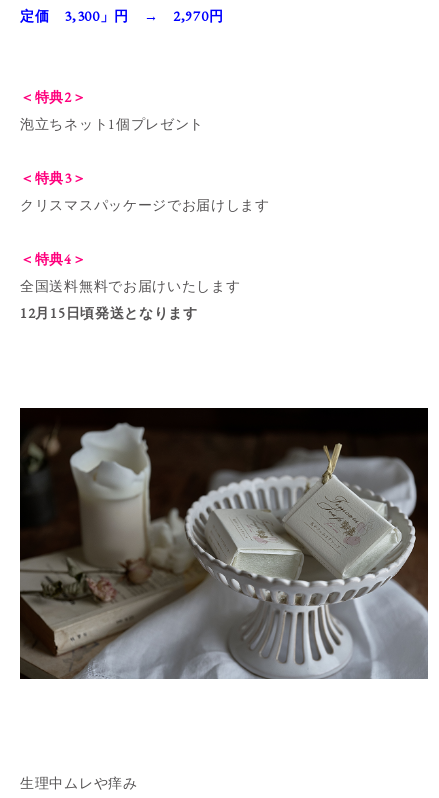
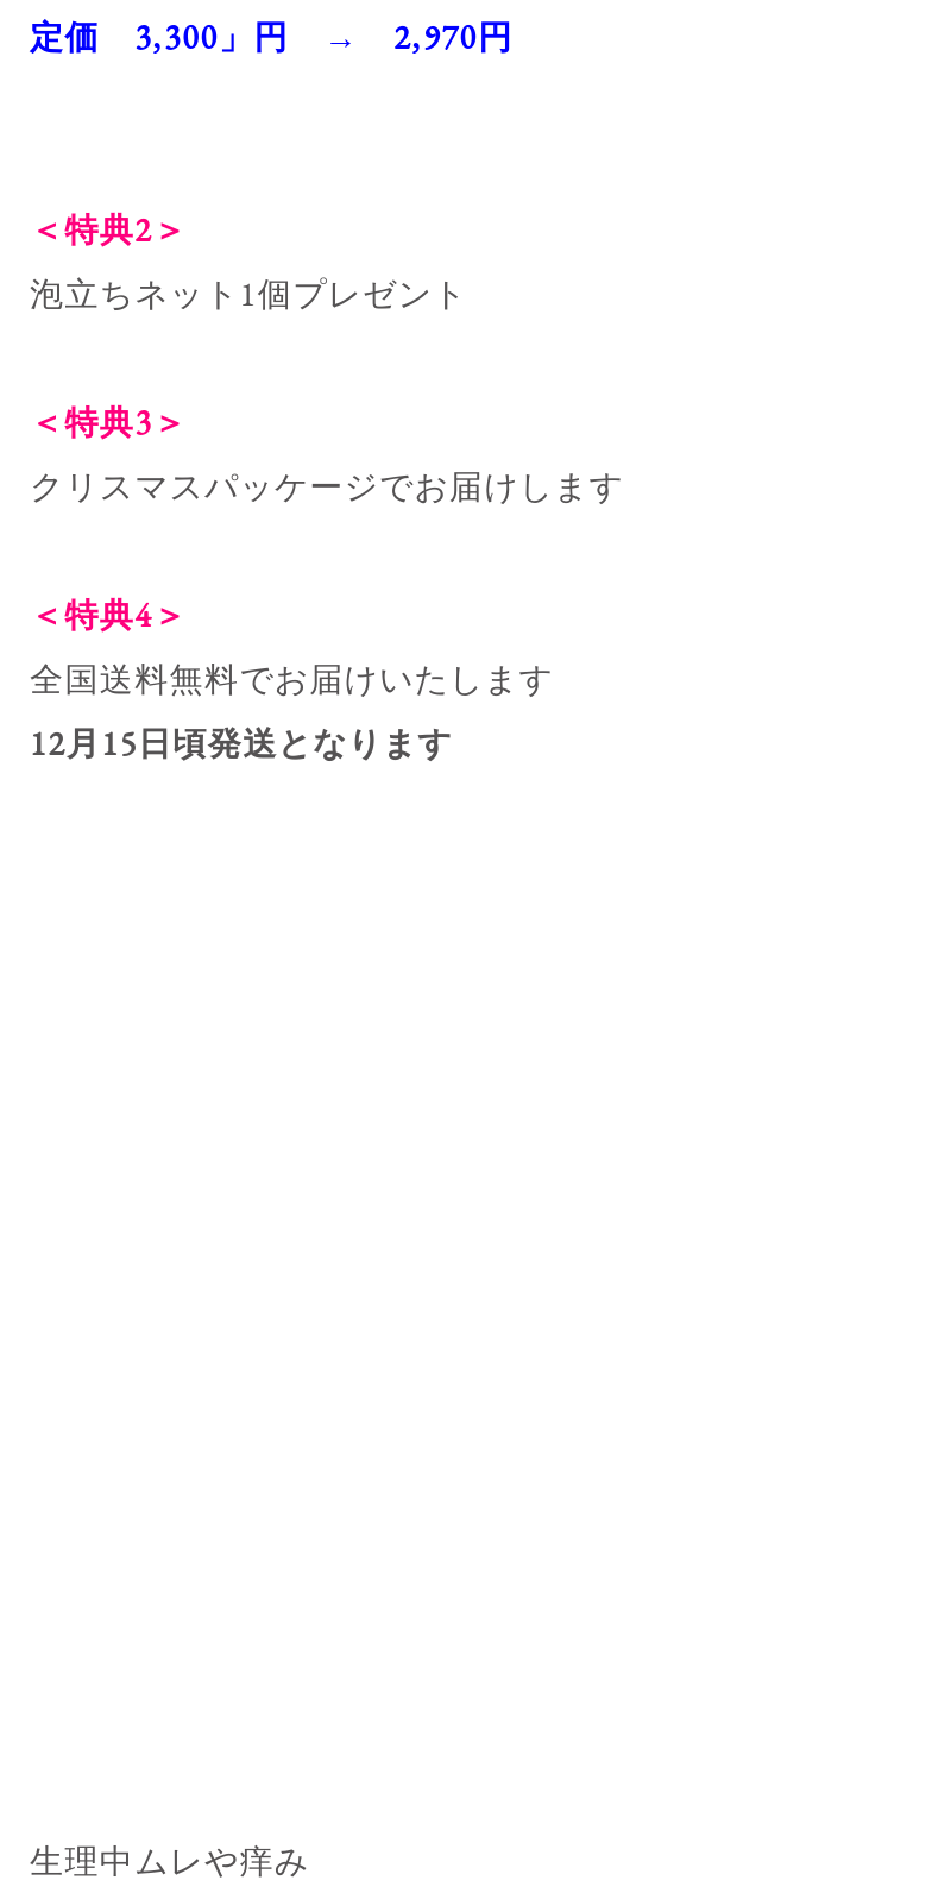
- [image]
